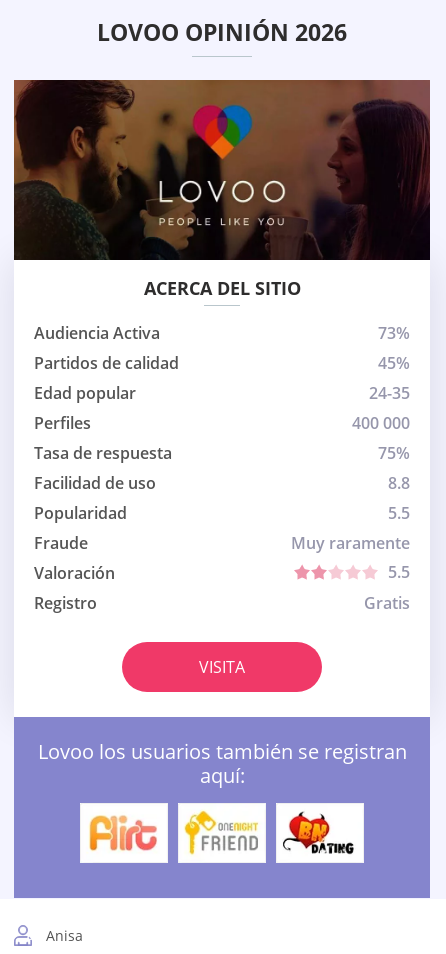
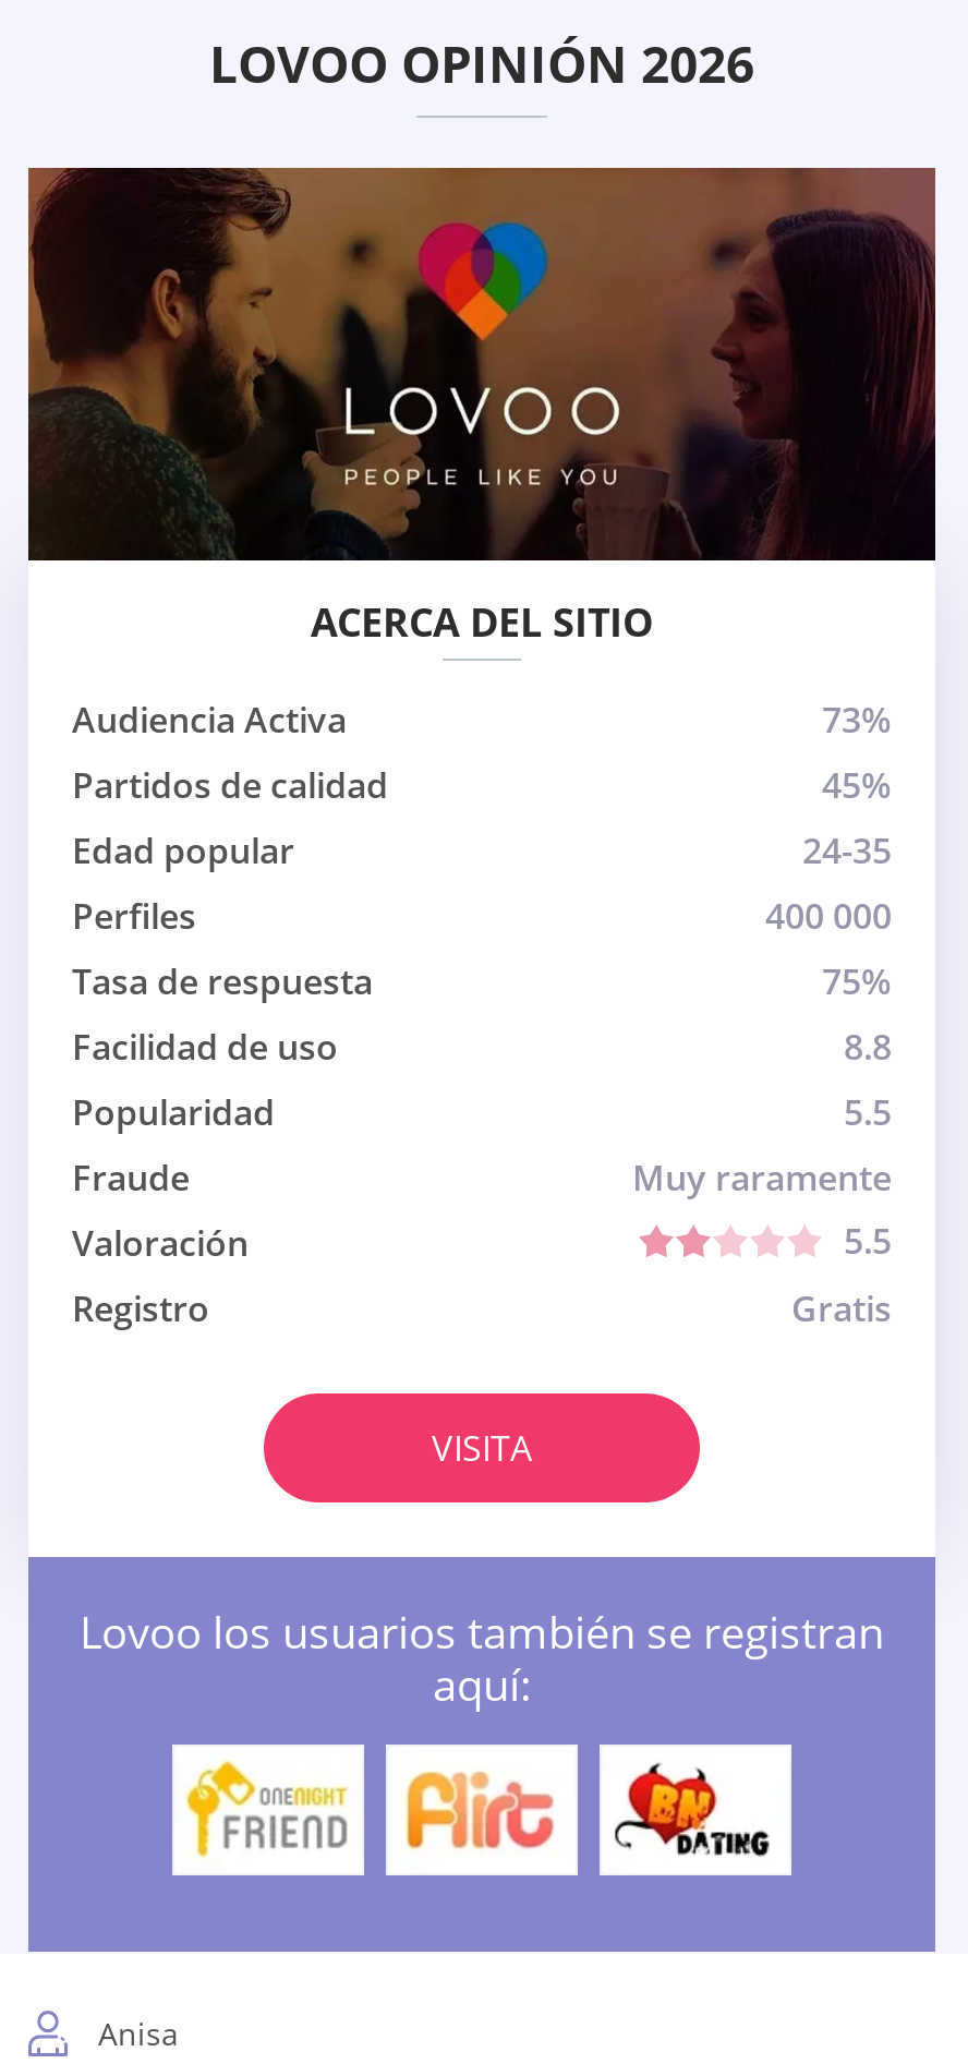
- [image]
+ [image]

- [image]
+ [image]
